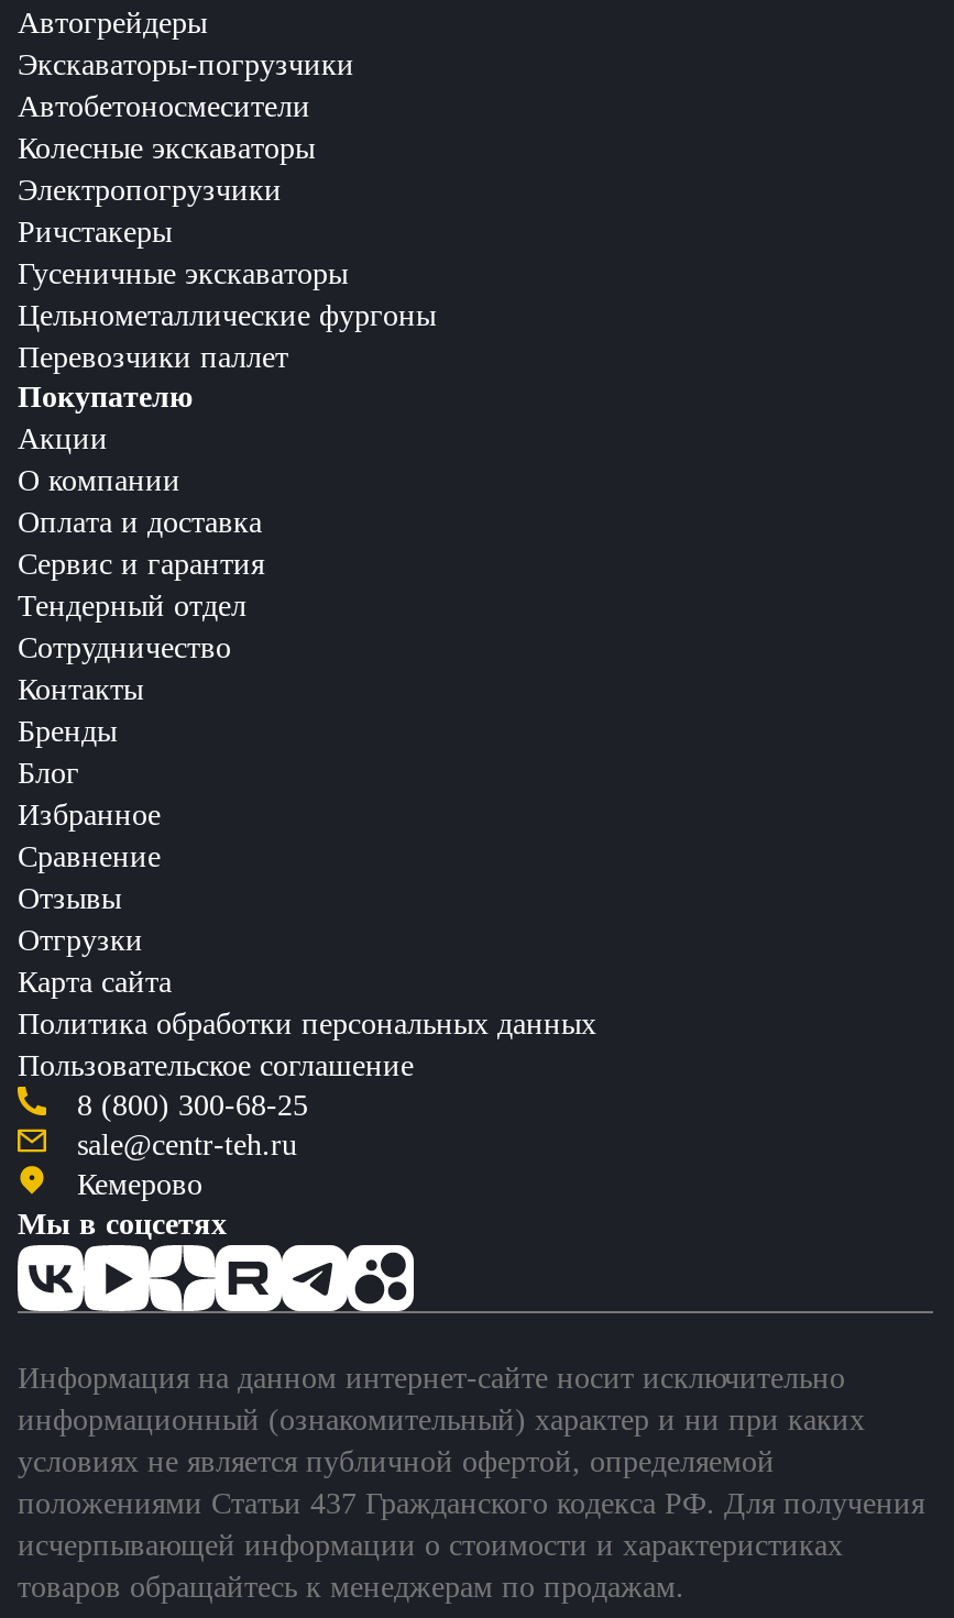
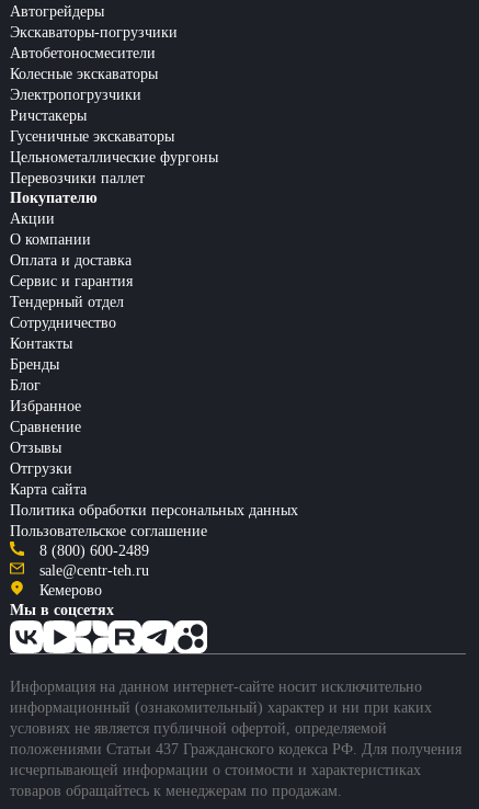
- 8 (800) 300-68-25
+ 8 (800) 600-2489
